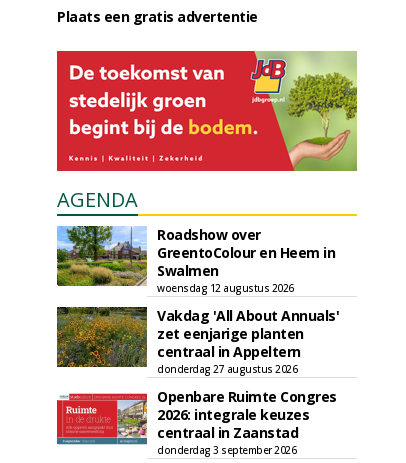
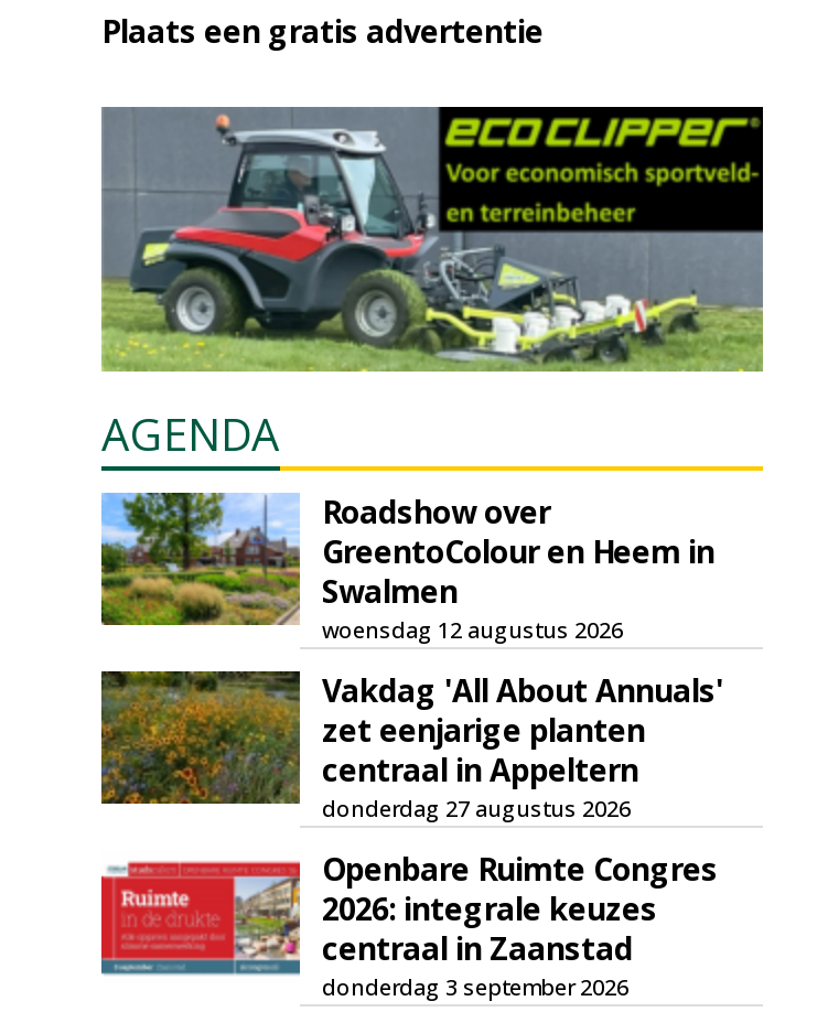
- [image]
+ [image]
